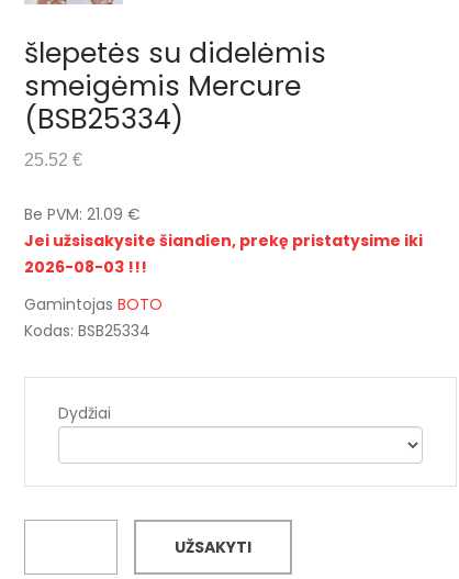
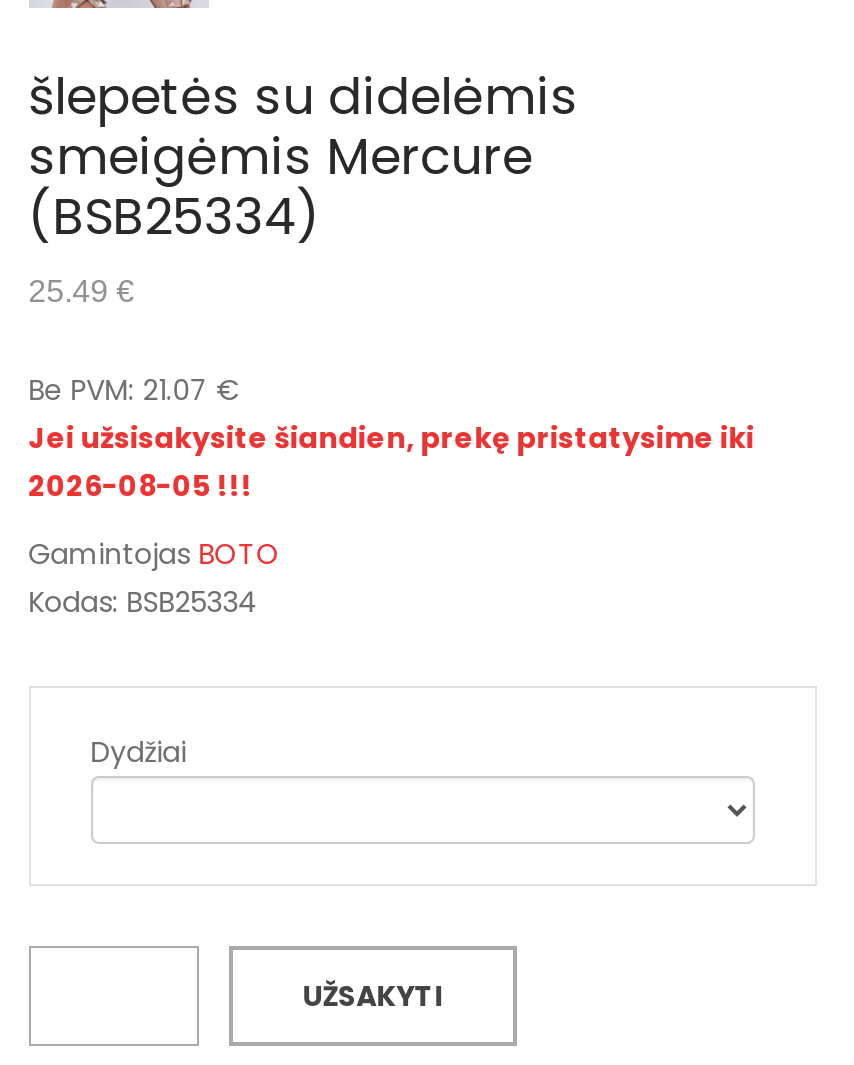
- 25.52 €
+ 25.49 €

- Be PVM: 21.09 €
+ Be PVM: 21.07 €

- 2026-08-03 !!!
+ 2026-08-05 !!!
